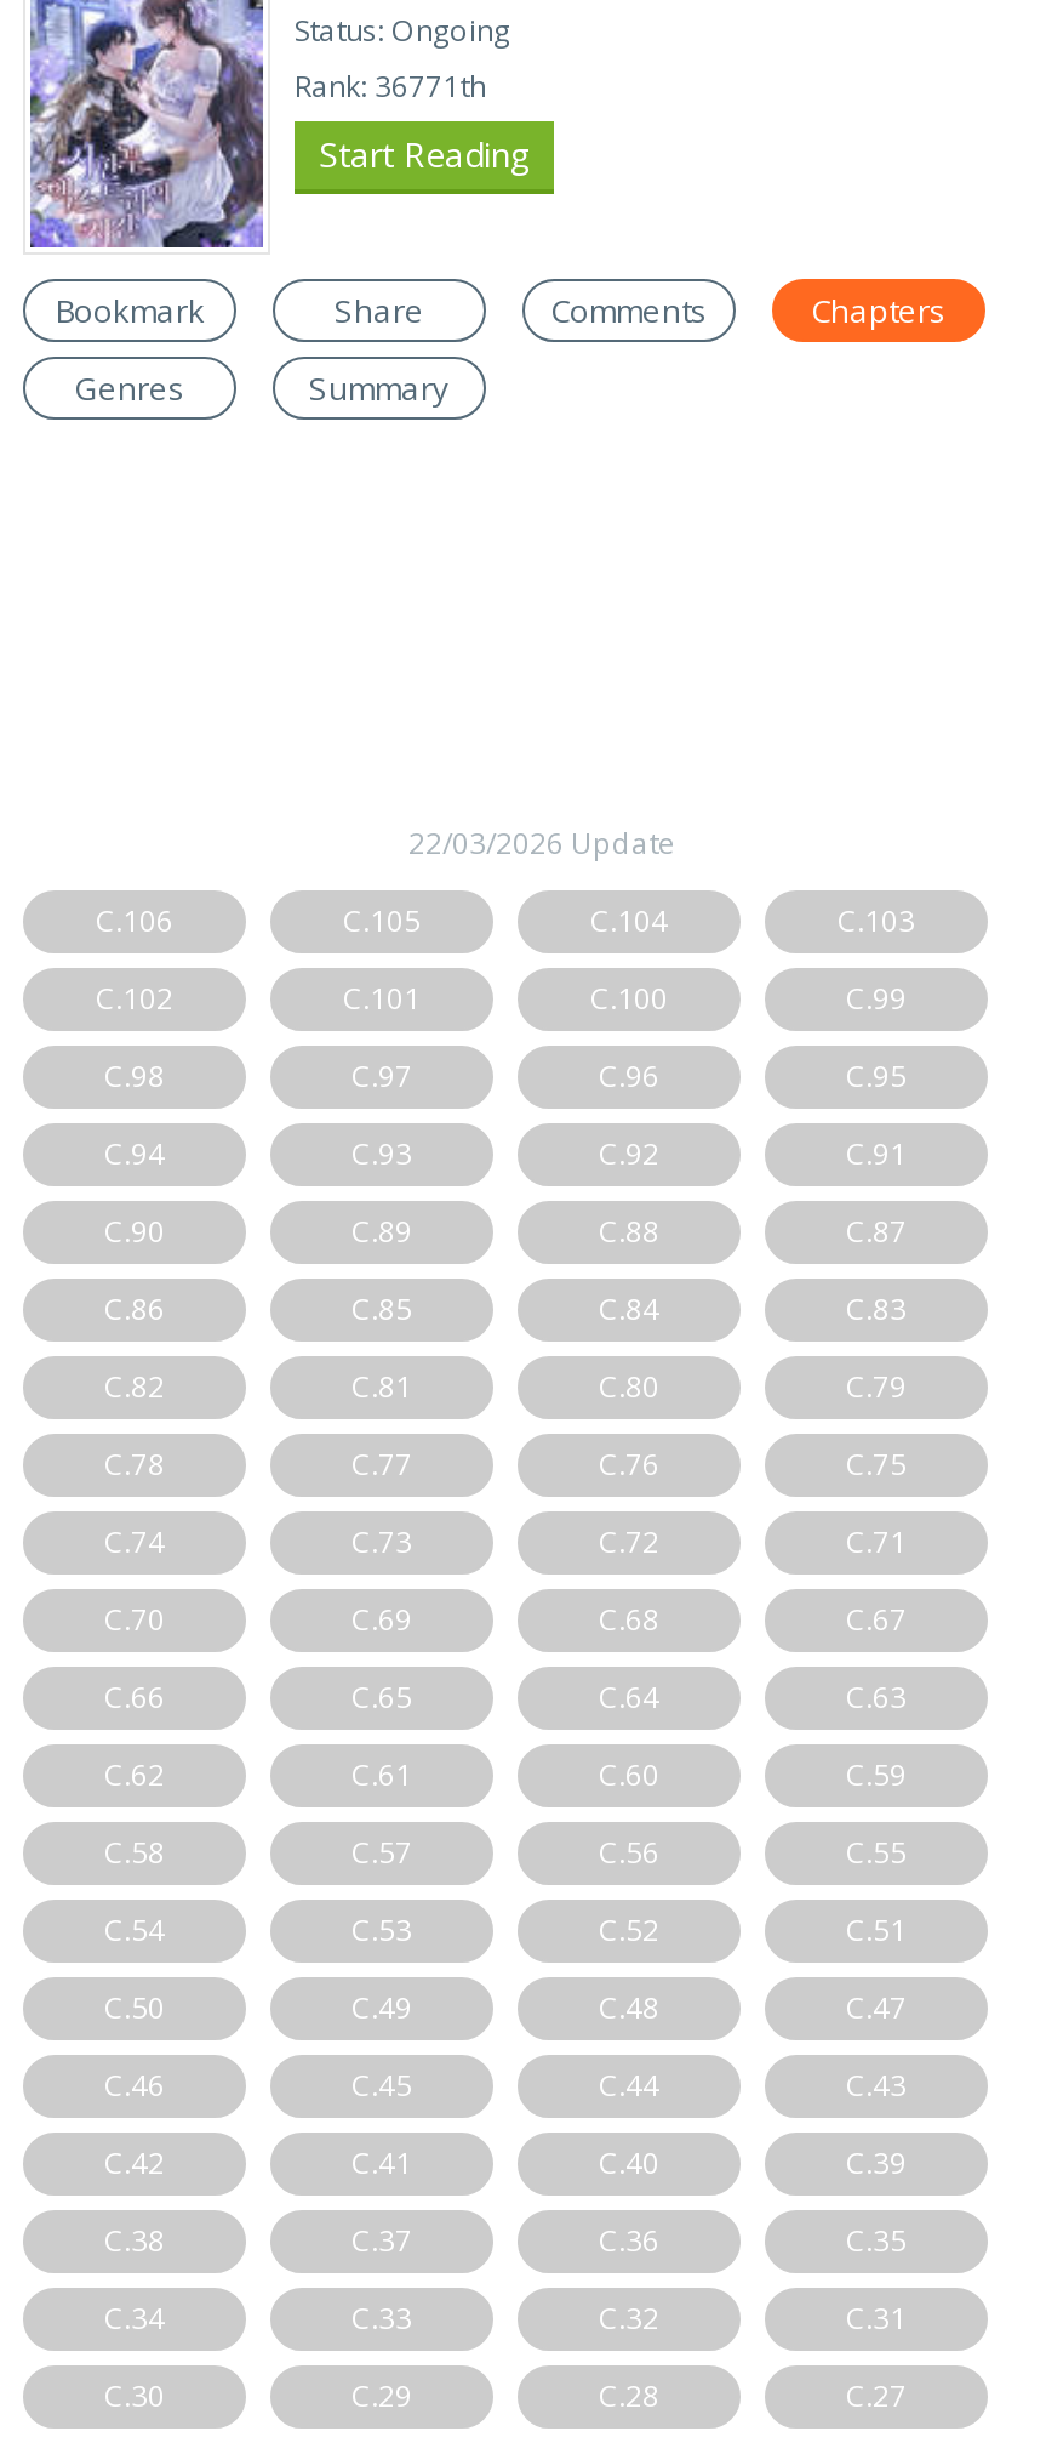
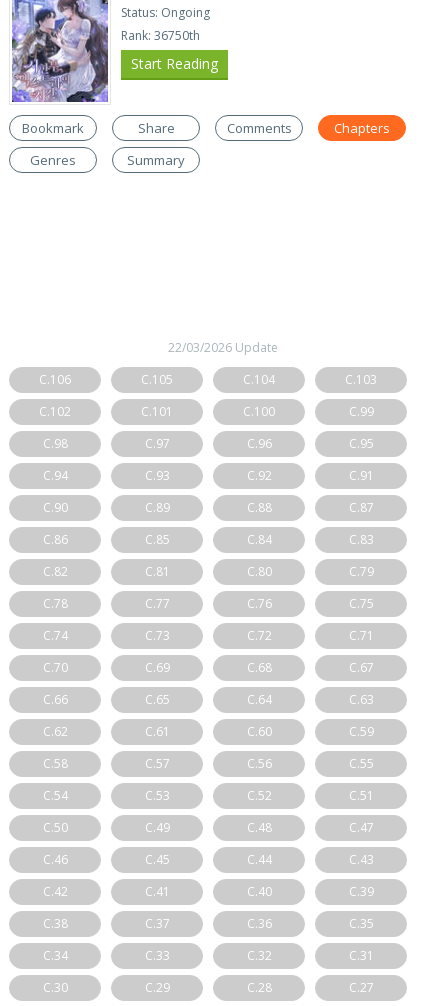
- Rank: 36771th
+ Rank: 36750th
